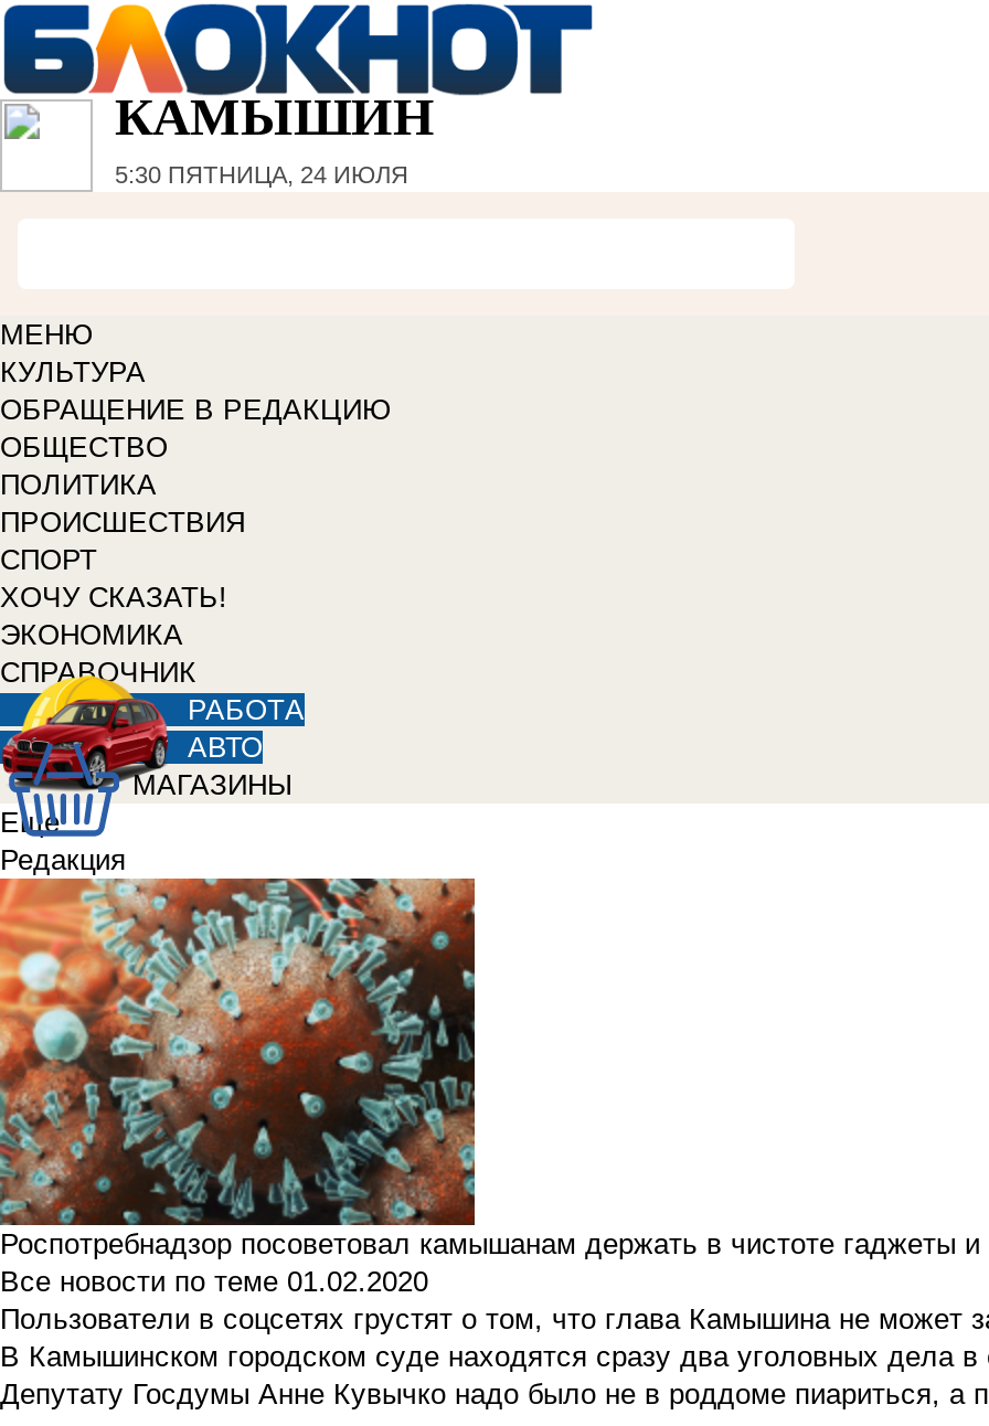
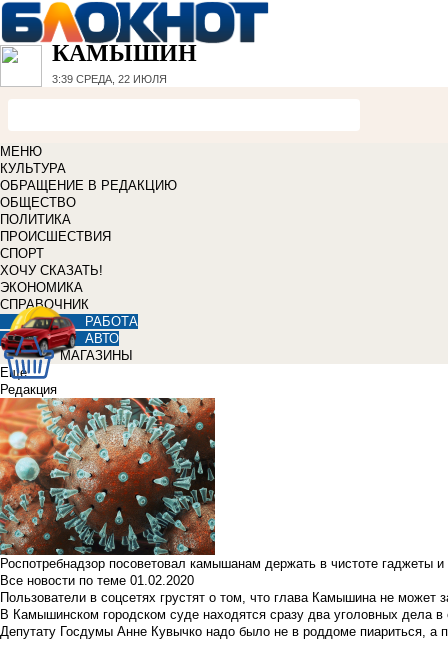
- 5:30 ПЯТНИЦА, 24 ИЮЛЯ
+ 3:39 СРЕДА, 22 ИЮЛЯ
